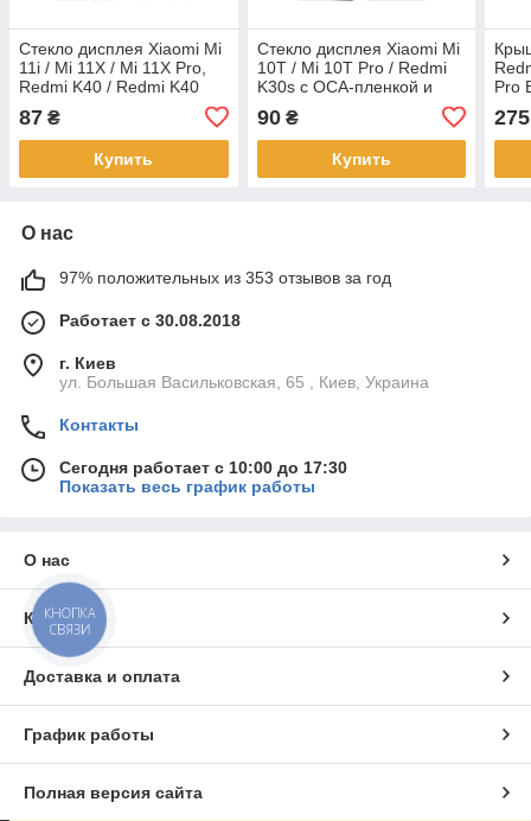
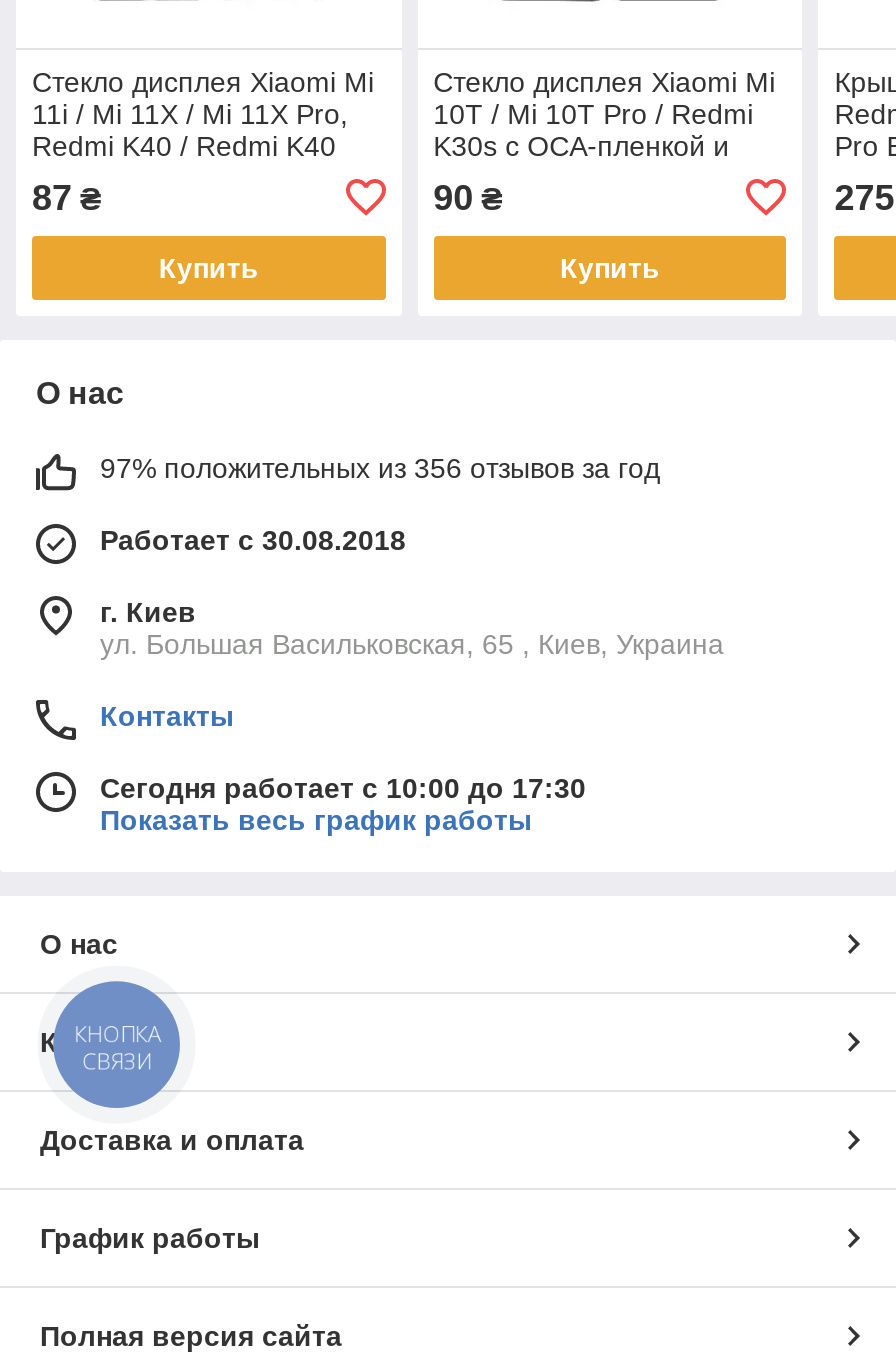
- 97% положительных из 353 отзывов за год
+ 97% положительных из 356 отзывов за год
